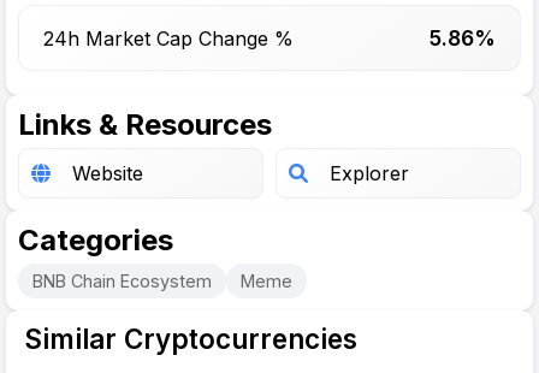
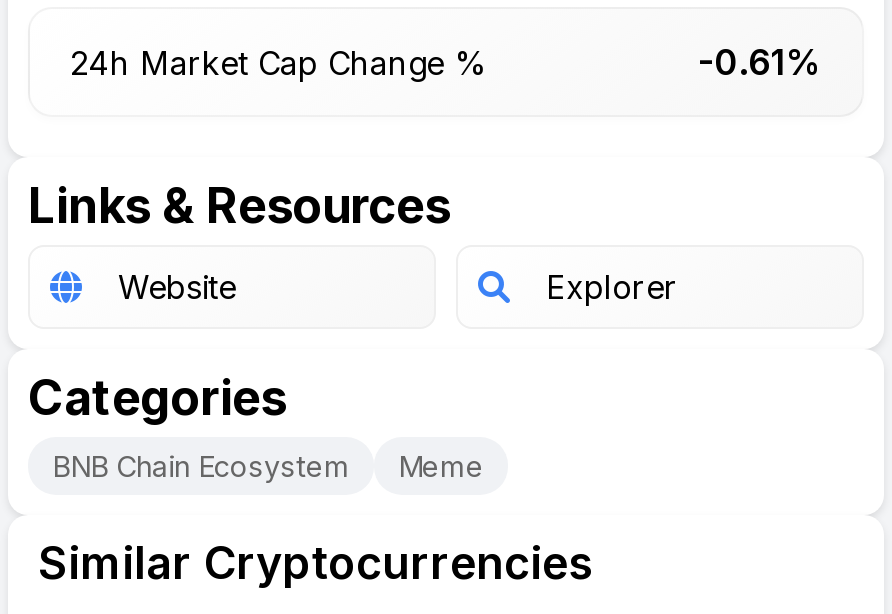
- 5.86%
+ -0.61%
